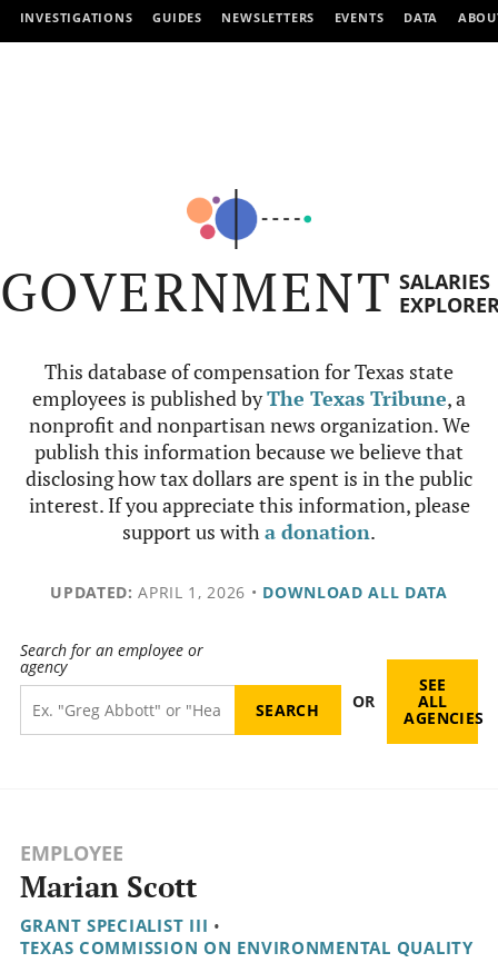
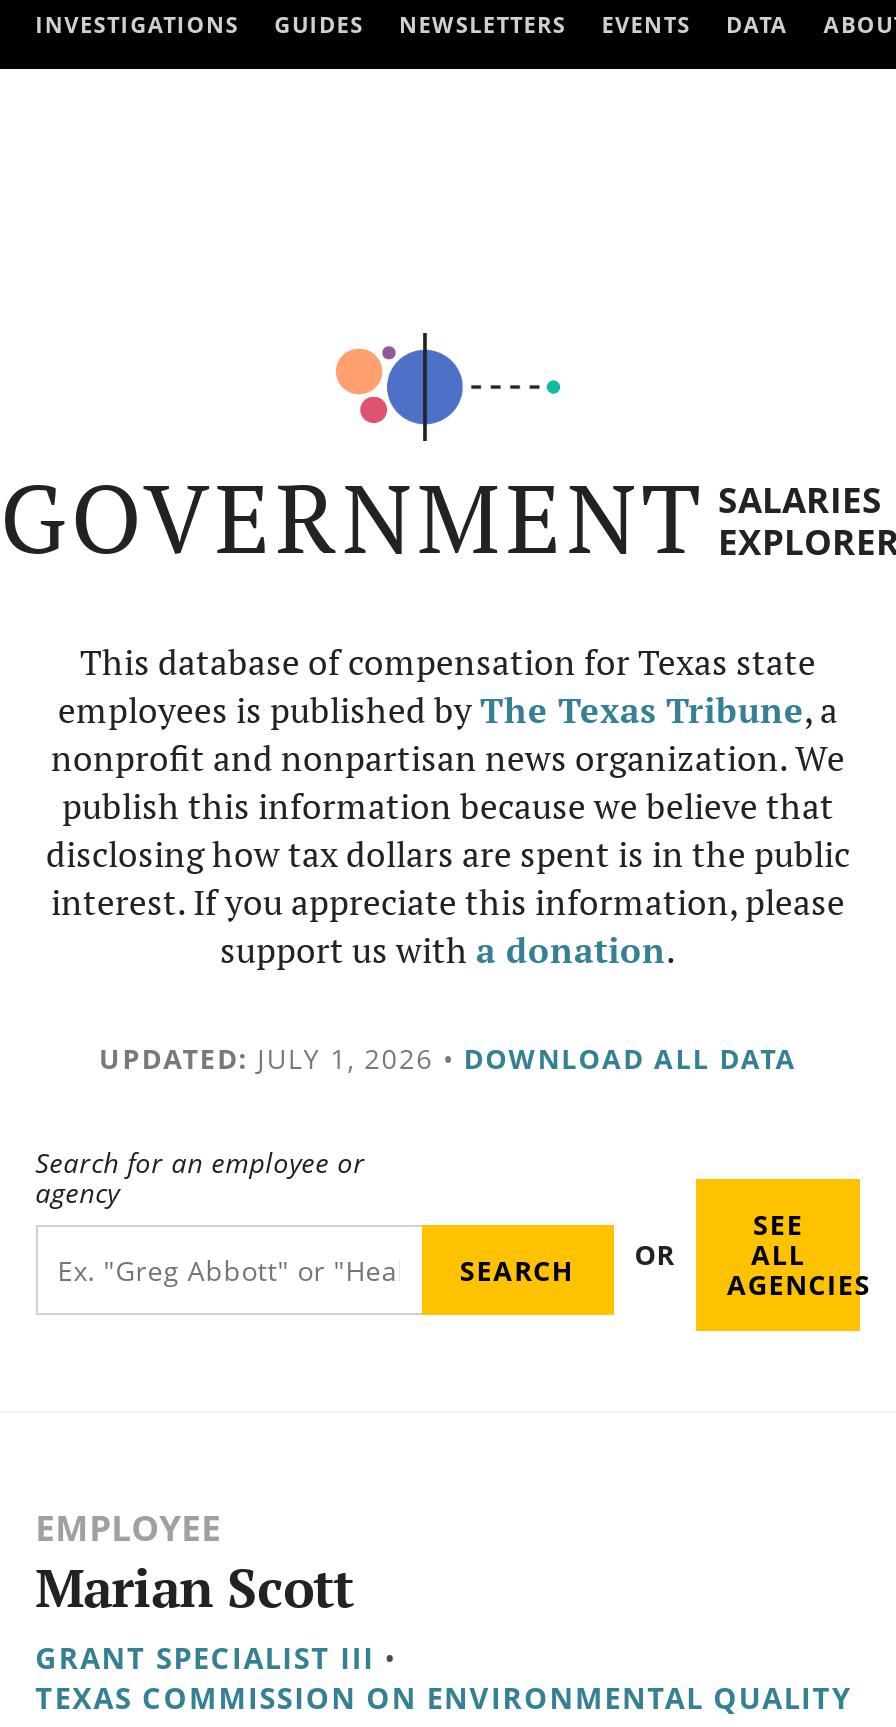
- UPDATED: APRIL 1, 2026 • DOWNLOAD ALL DATA
+ UPDATED: JULY 1, 2026 • DOWNLOAD ALL DATA
